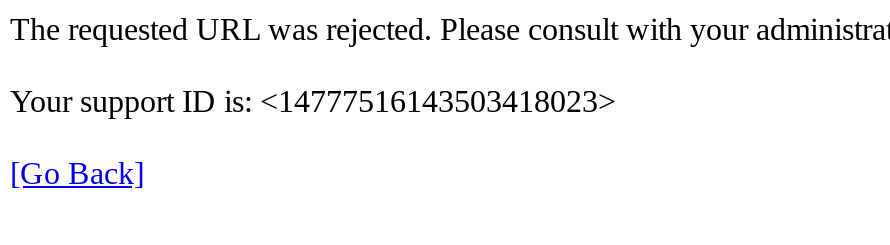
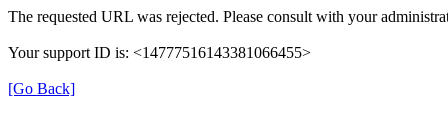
- Your support ID is: <14777516143503418023>
+ Your support ID is: <14777516143381066455>
